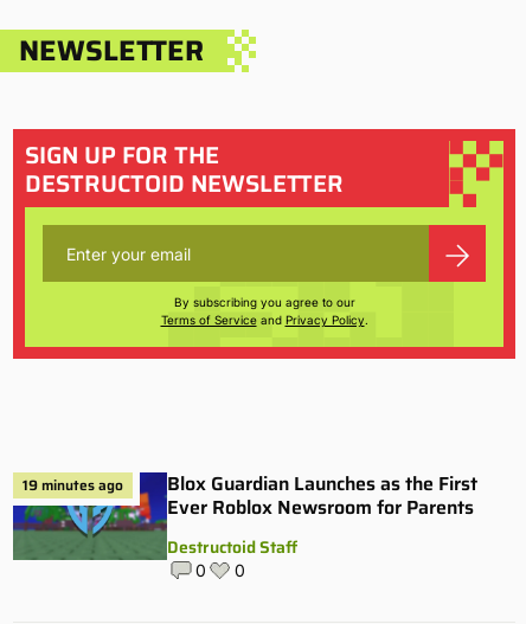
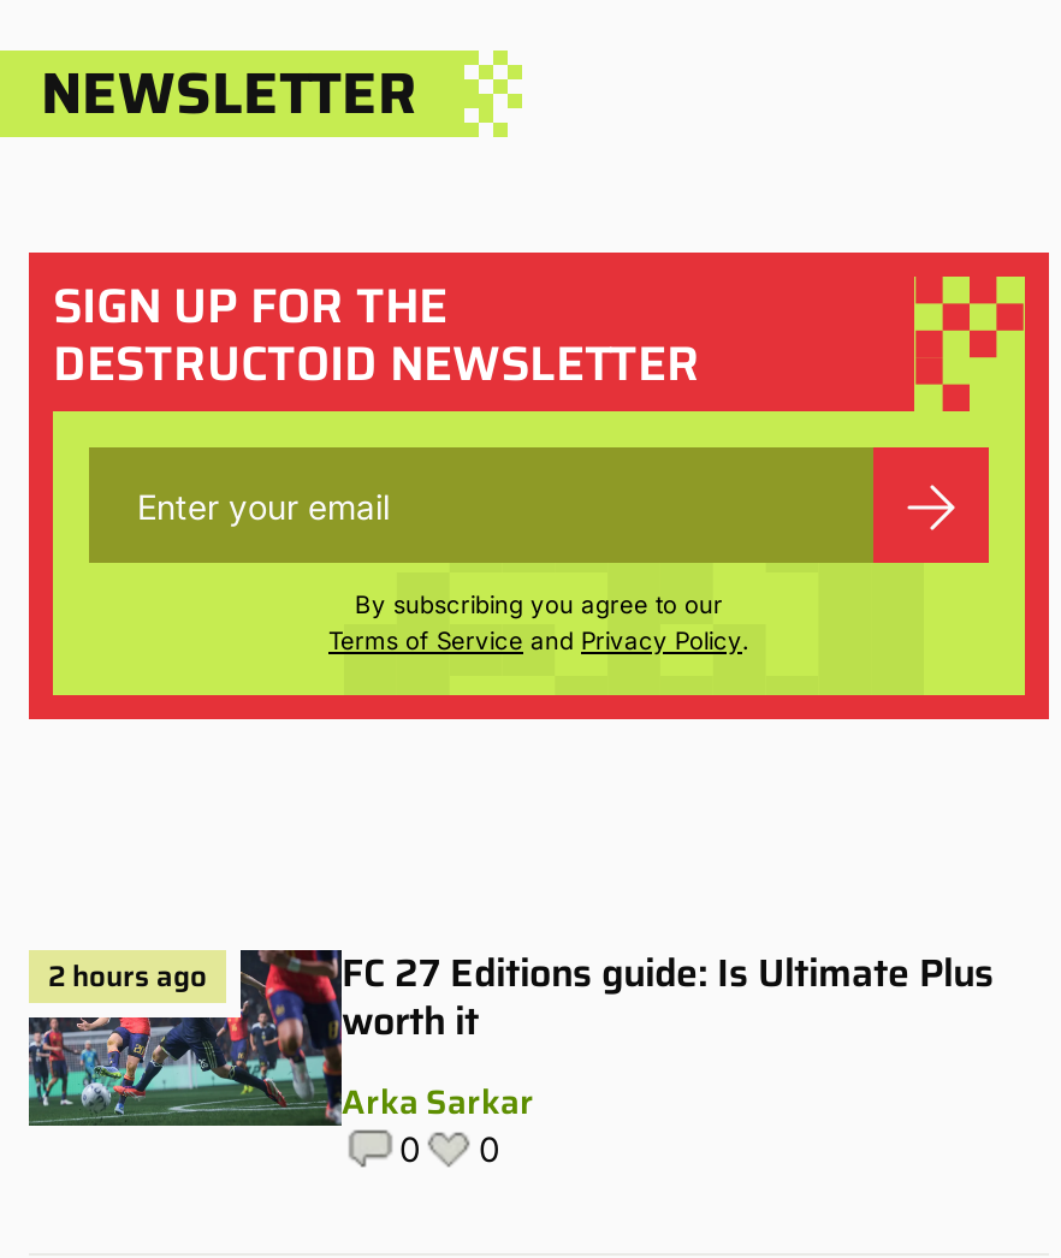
- [image]
- 19 minutes ago
- Blox Guardian Launches as the First
- Ever Roblox Newsroom for Parents
- Destructoid Staff
+ [image]
+ 2 hours ago
+ FC 27 Editions guide: Is Ultimate Plus
+ worth it
+ Arka Sarkar
